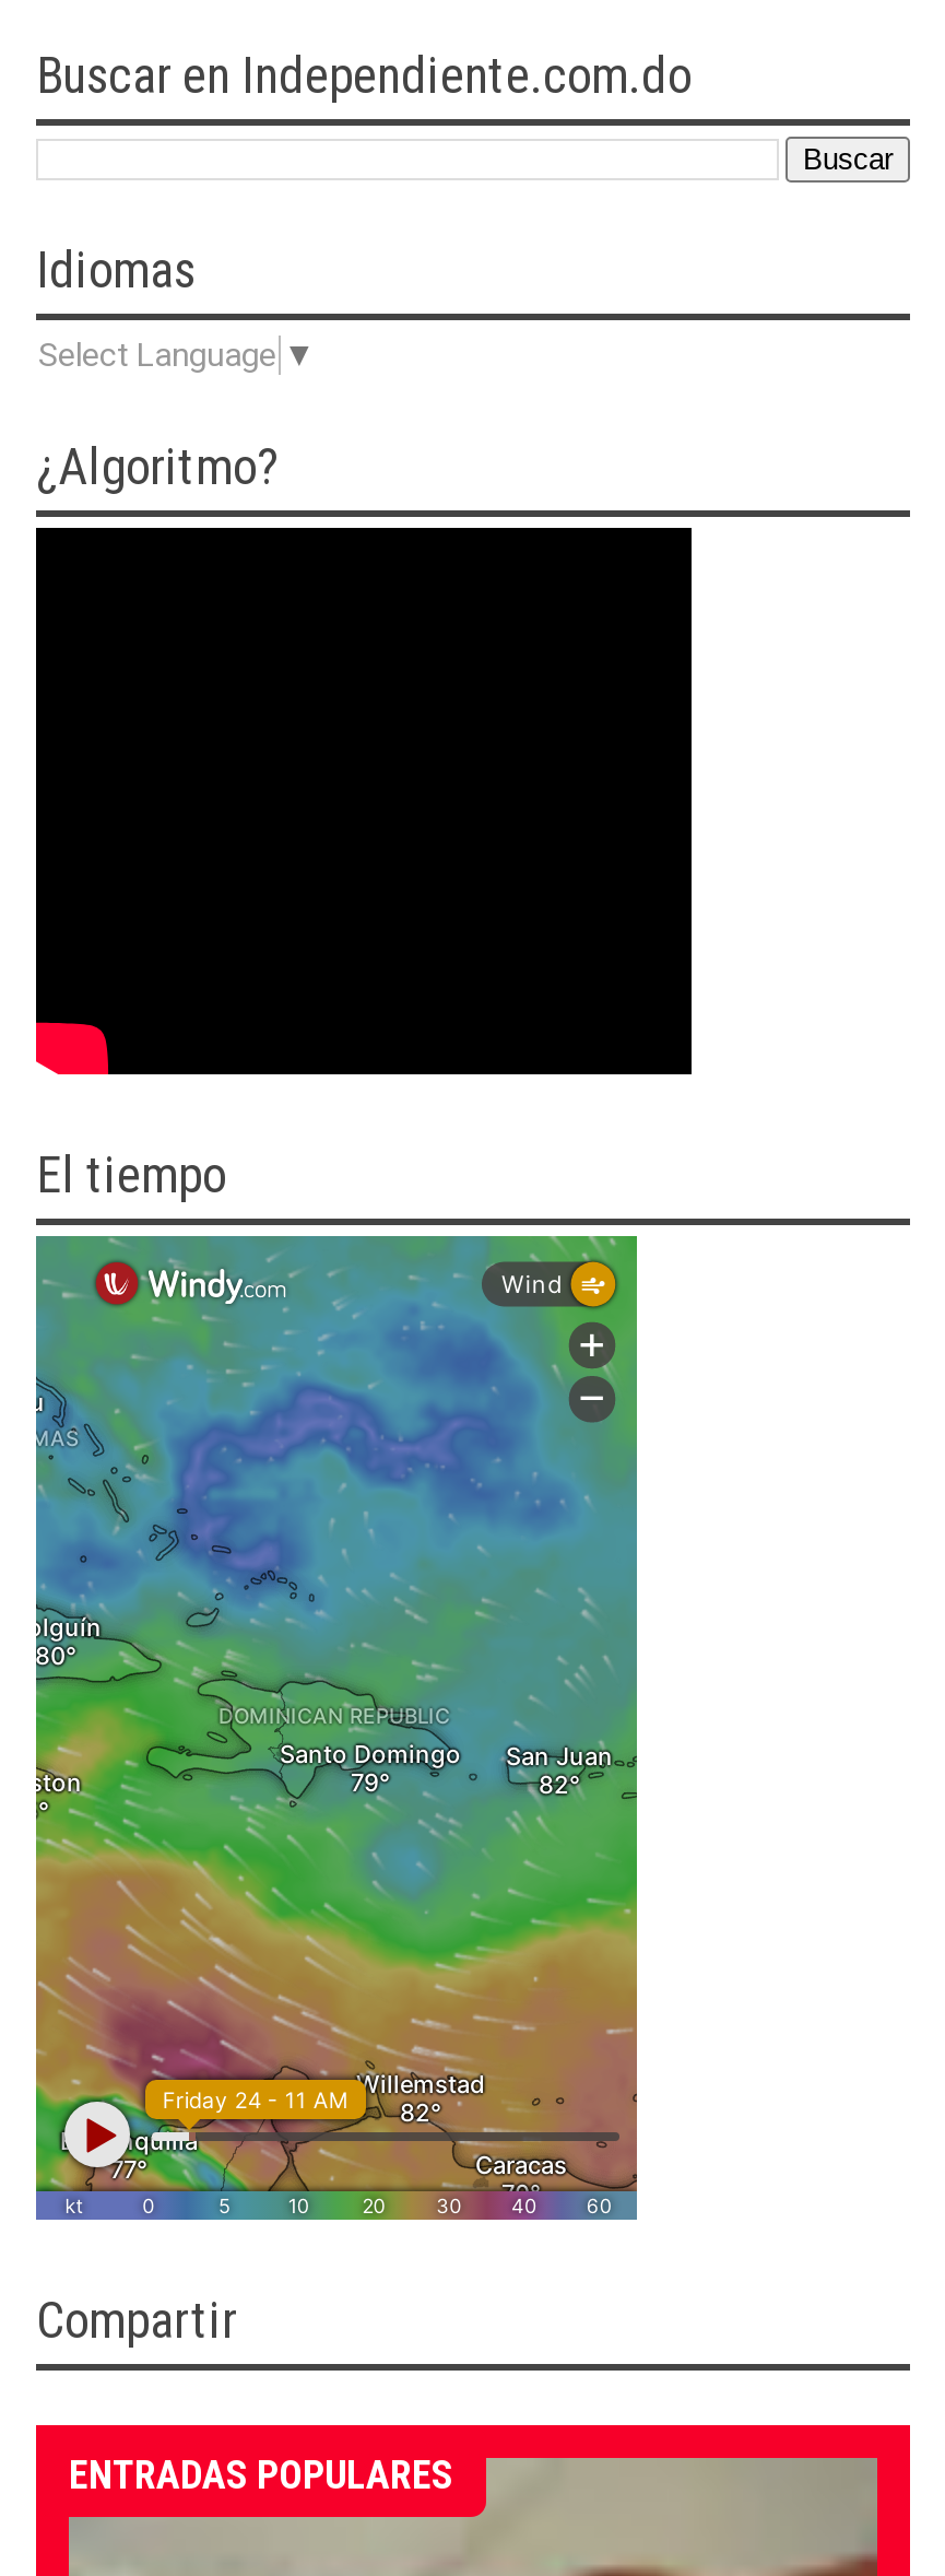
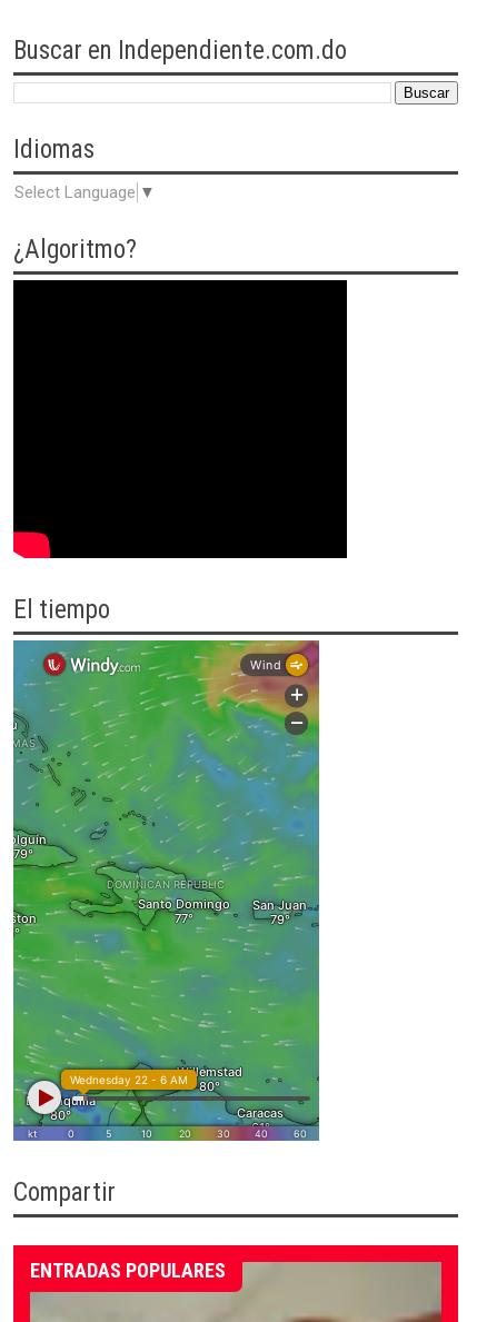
- [image]
+ [image]
